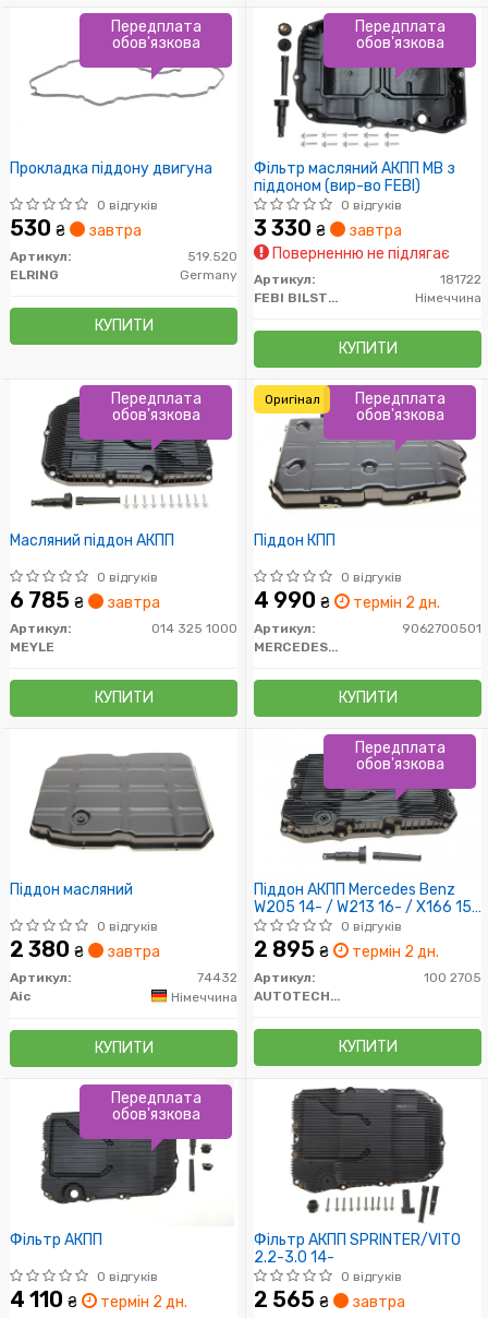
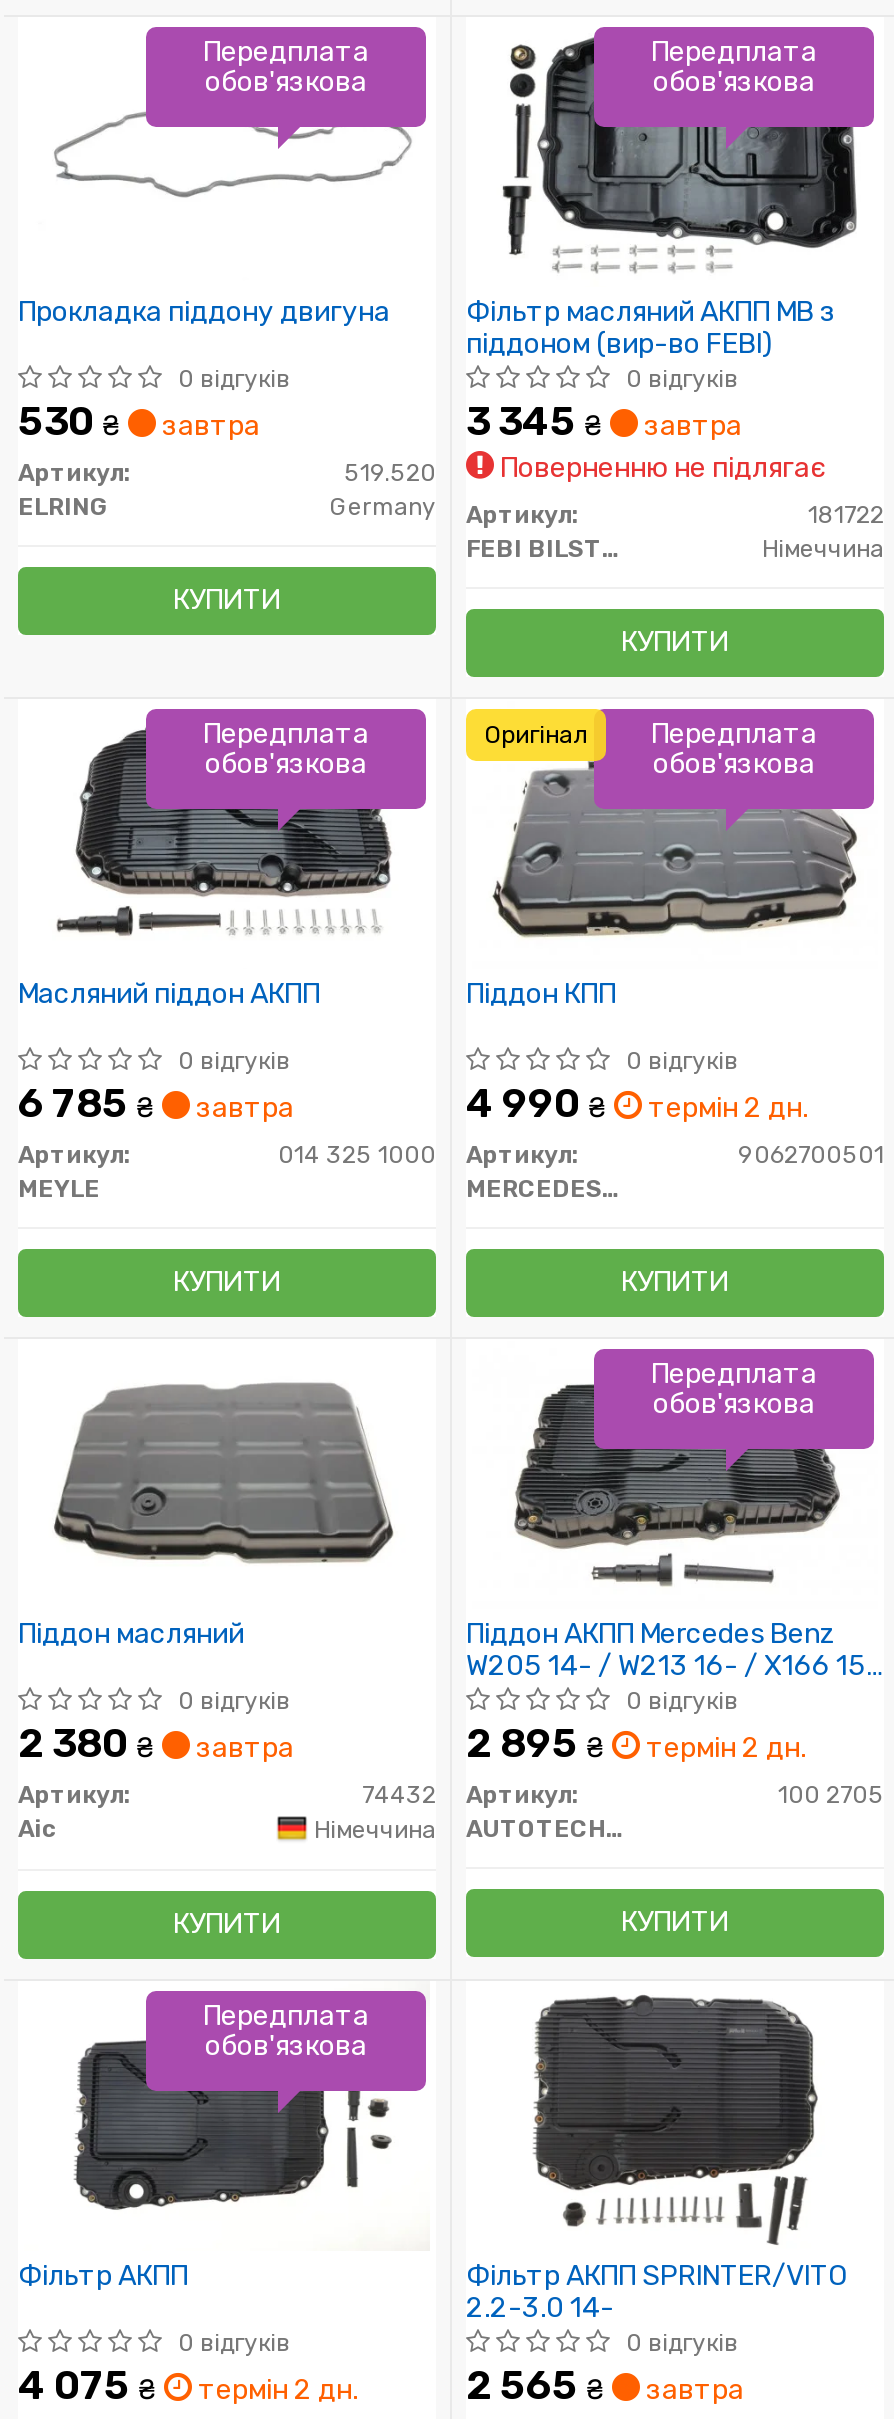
- 3 330 ₴ завтра
+ 3 345 ₴ завтра

- 4 110 ₴ термін 2 дн.
+ 4 075 ₴ термін 2 дн.
